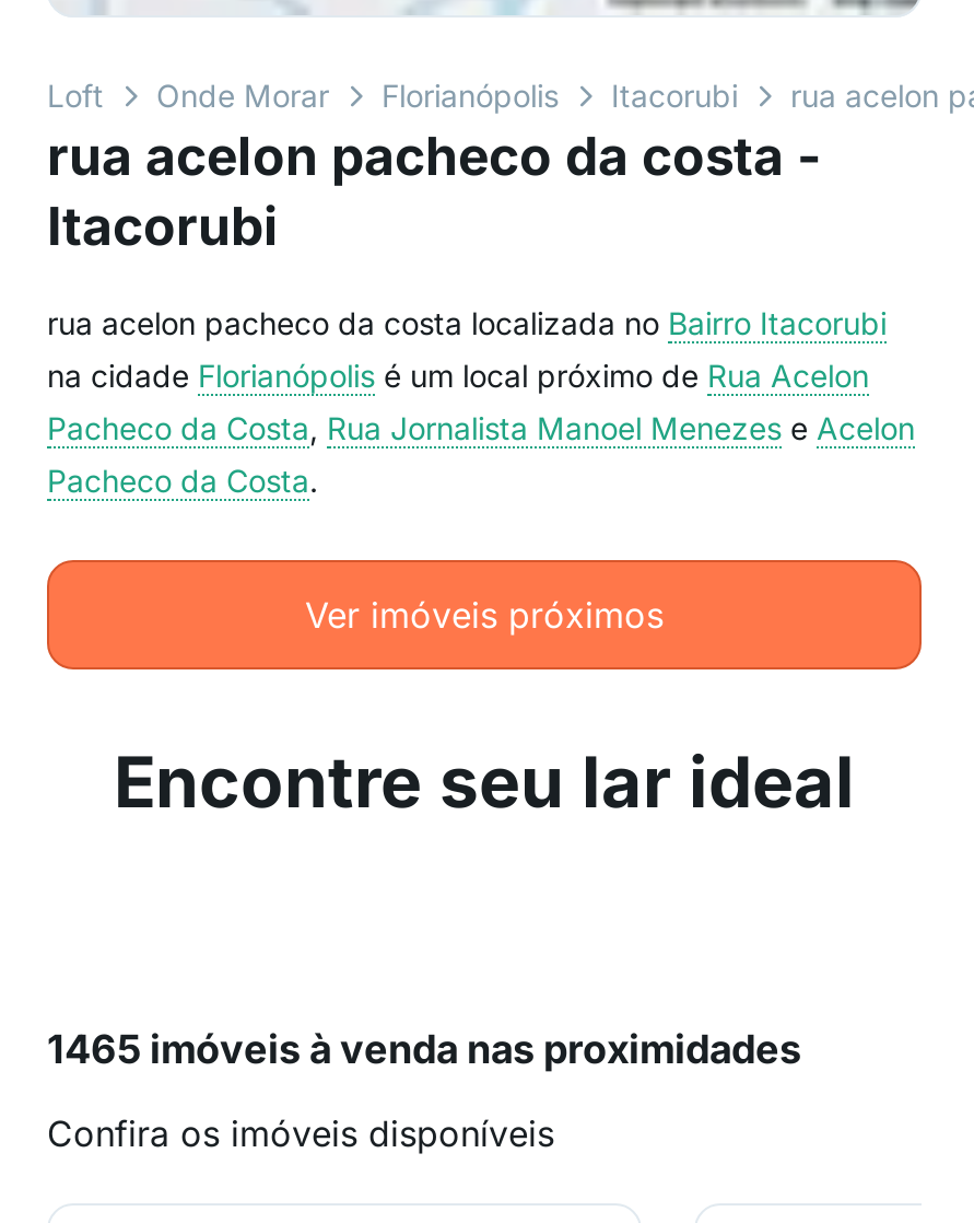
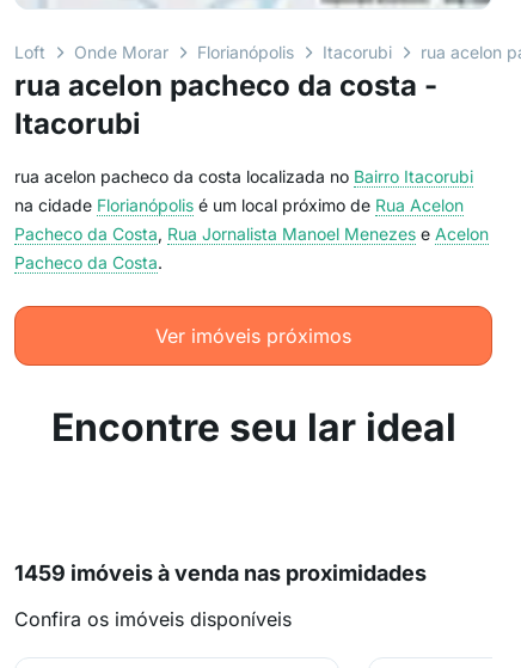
- 1465 imóveis à venda nas proximidades
+ 1459 imóveis à venda nas proximidades
